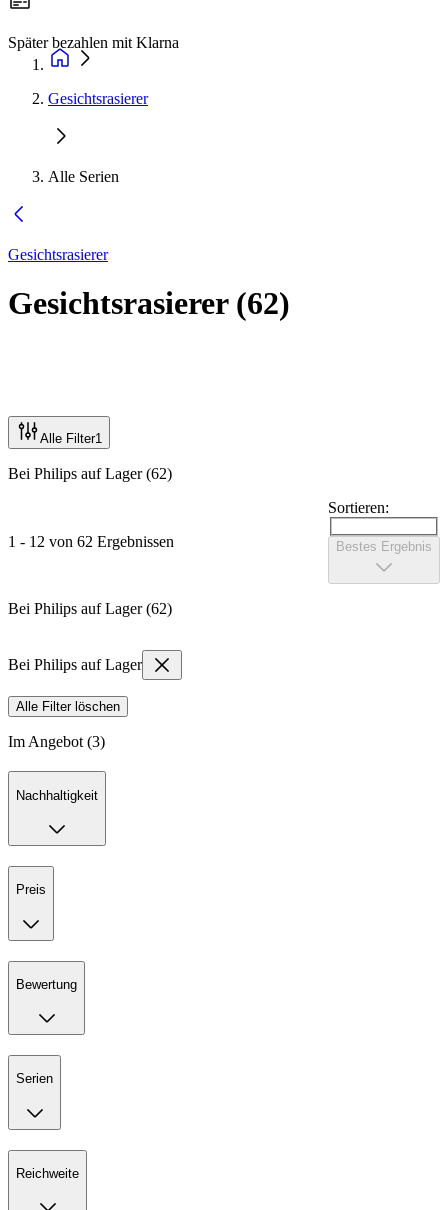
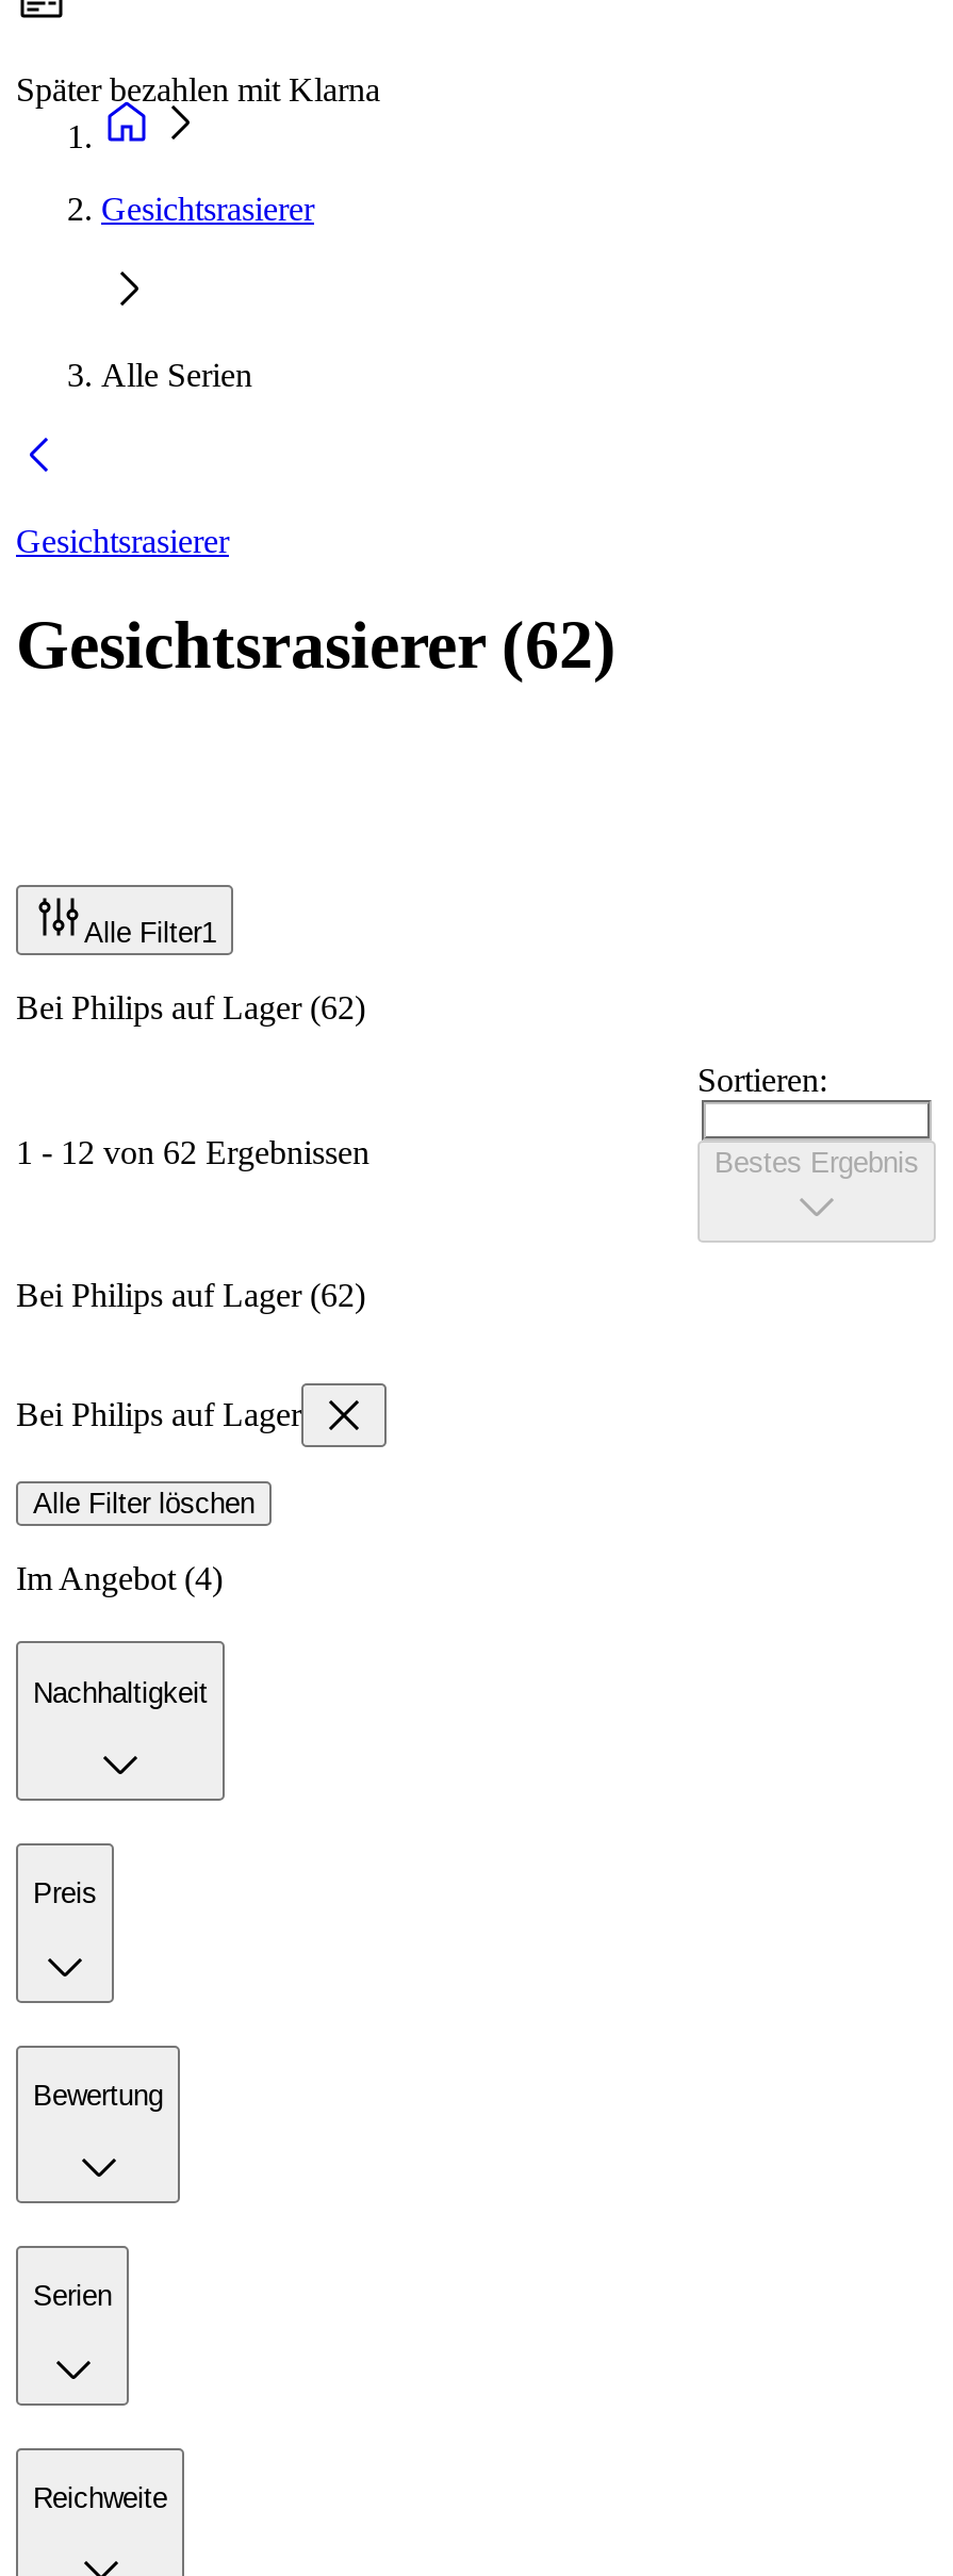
- Im Angebot (3)
+ Im Angebot (4)
